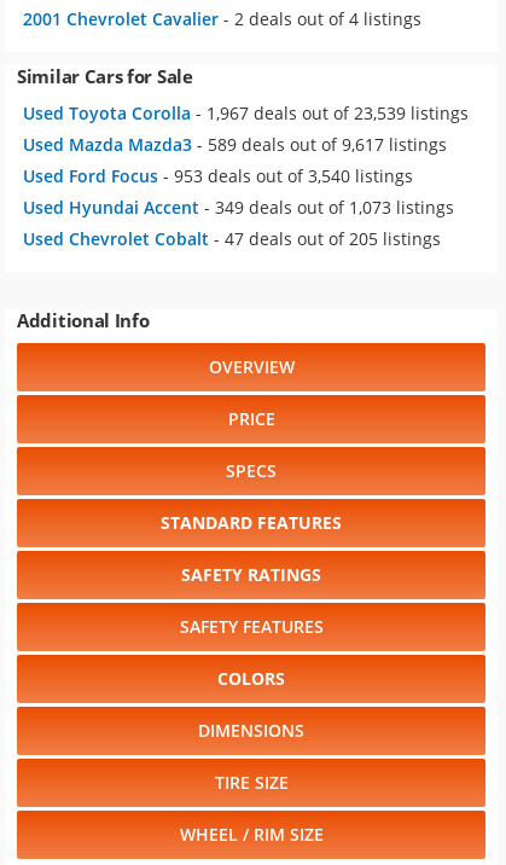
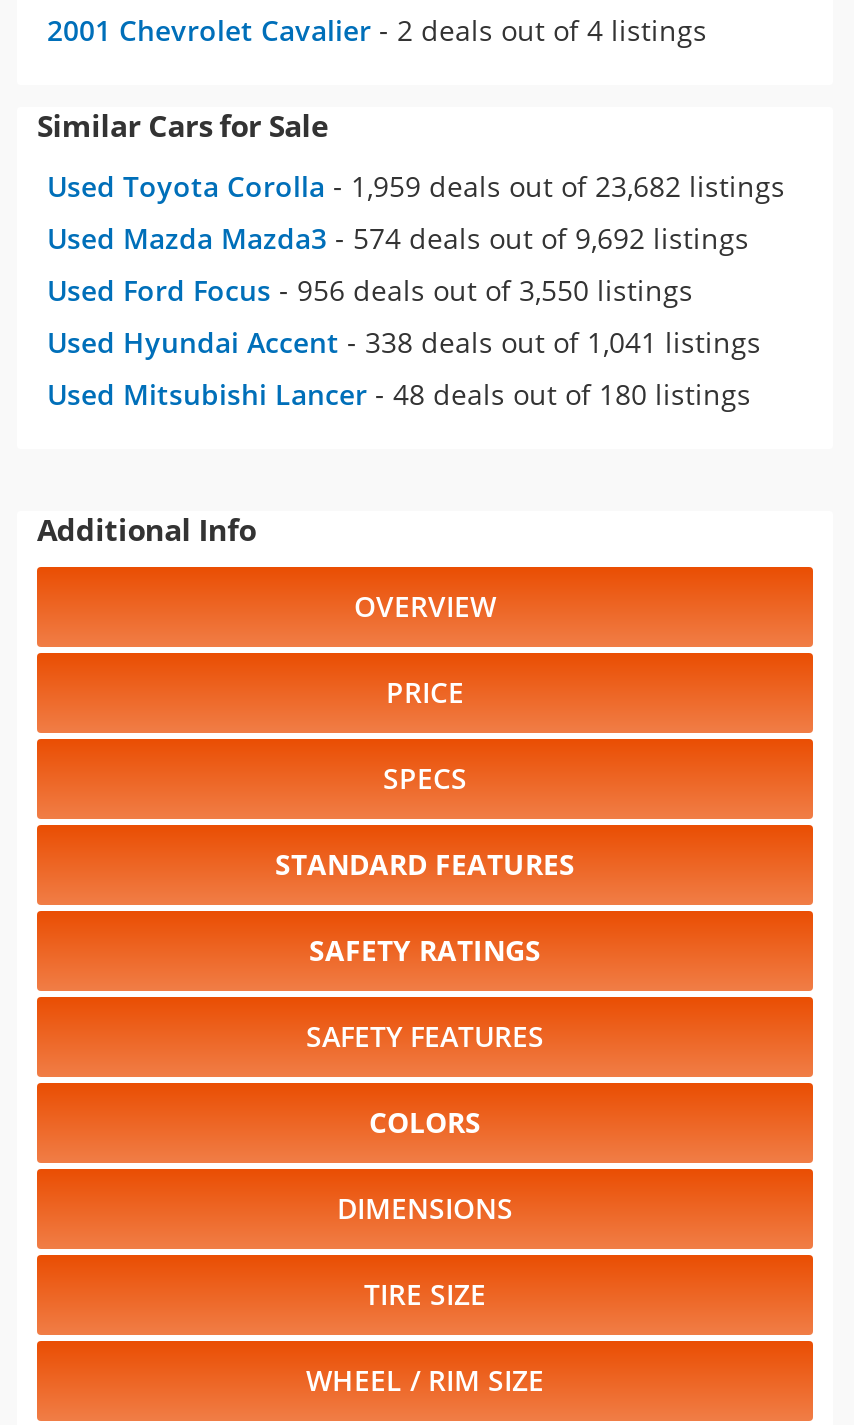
- Used Toyota Corolla - 1,967 deals out of 23,539 listings
+ Used Toyota Corolla - 1,959 deals out of 23,682 listings

- Used Mazda Mazda3 - 589 deals out of 9,617 listings
+ Used Mazda Mazda3 - 574 deals out of 9,692 listings

- Used Ford Focus - 953 deals out of 3,540 listings
+ Used Ford Focus - 956 deals out of 3,550 listings

- Used Hyundai Accent - 349 deals out of 1,073 listings
+ Used Hyundai Accent - 338 deals out of 1,041 listings

- Used Chevrolet Cobalt - 47 deals out of 205 listings
+ Used Mitsubishi Lancer - 48 deals out of 180 listings
